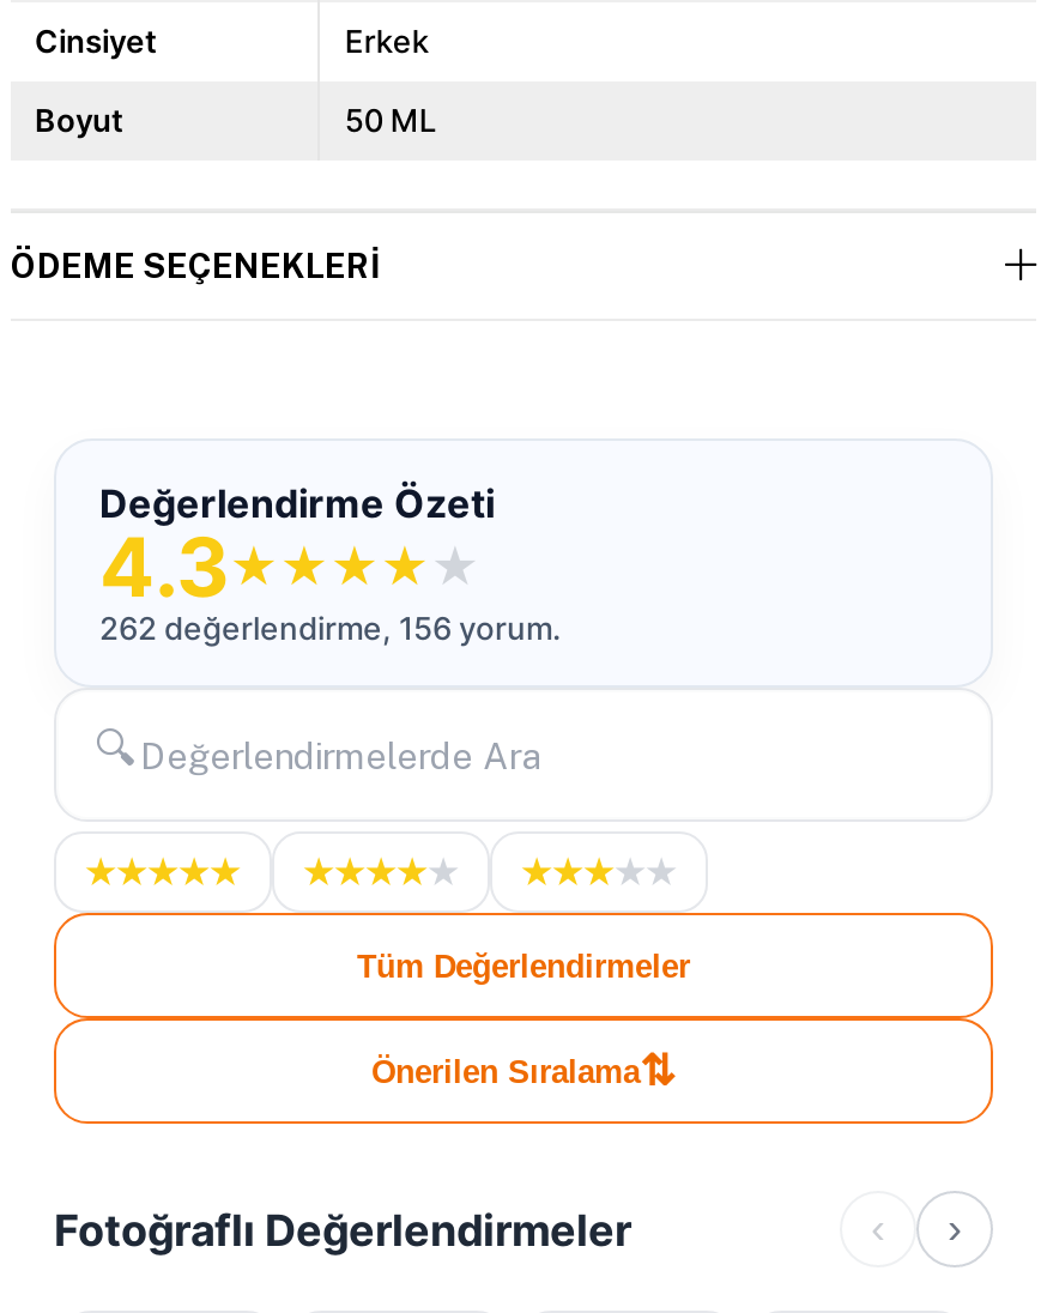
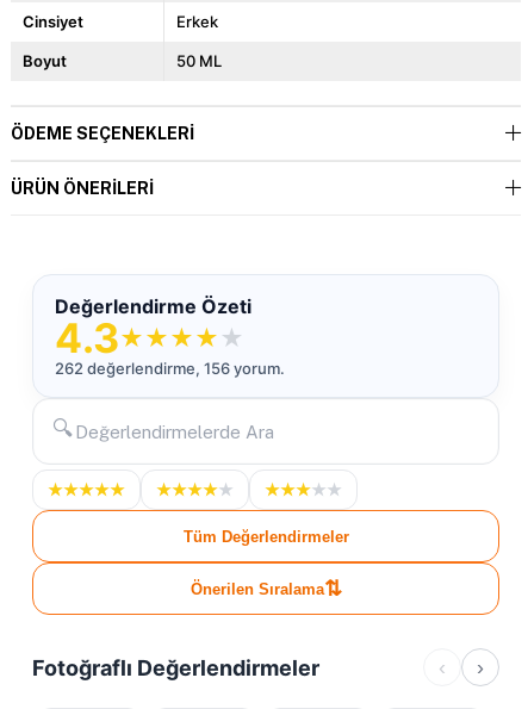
+ ÜRÜN ÖNERILERI
